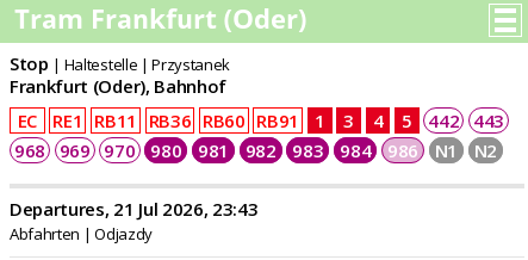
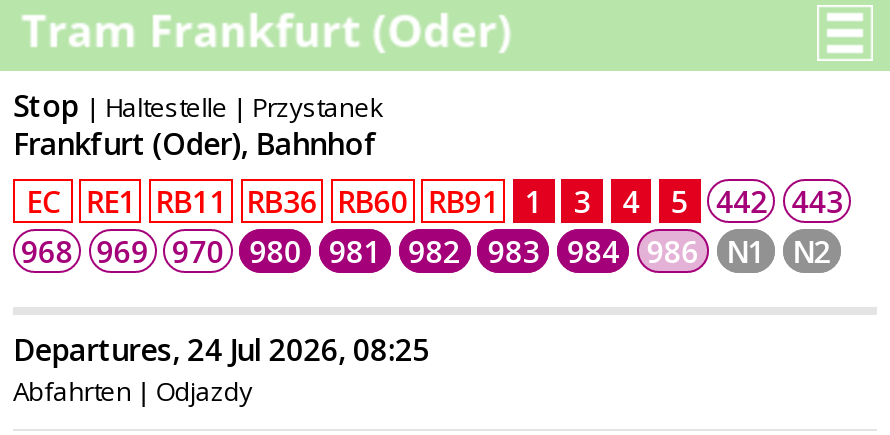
- Departures, 21 Jul 2026, 23:43
+ Departures, 24 Jul 2026, 08:25
